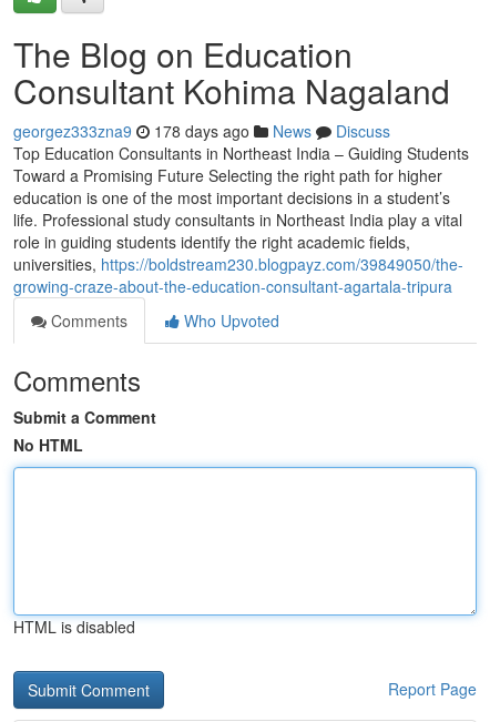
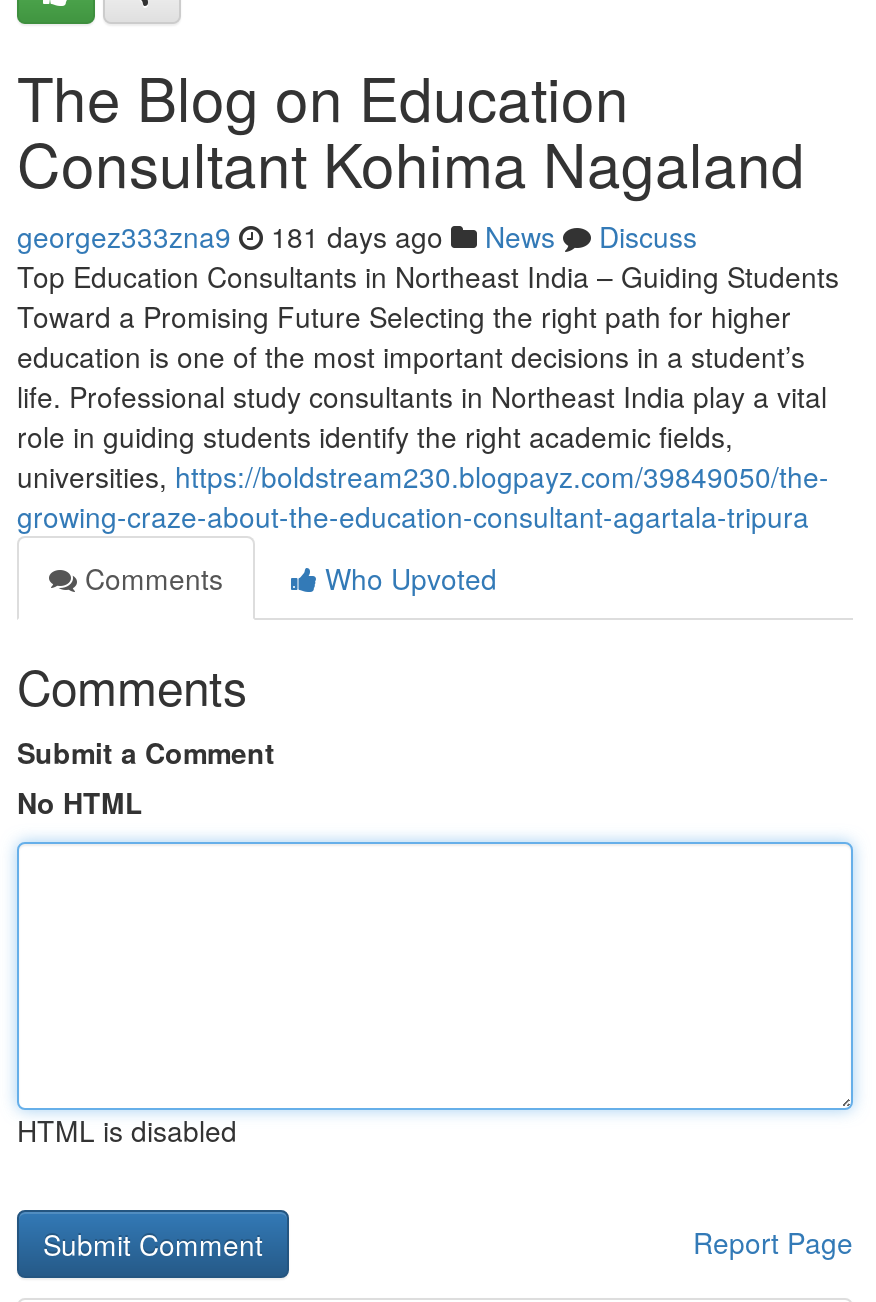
- georgez333zna9 178 days ago News Discuss
+ georgez333zna9 181 days ago News Discuss
